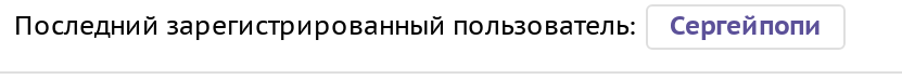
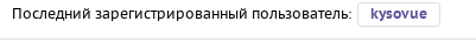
- Сергейпопи
+ kysovue
